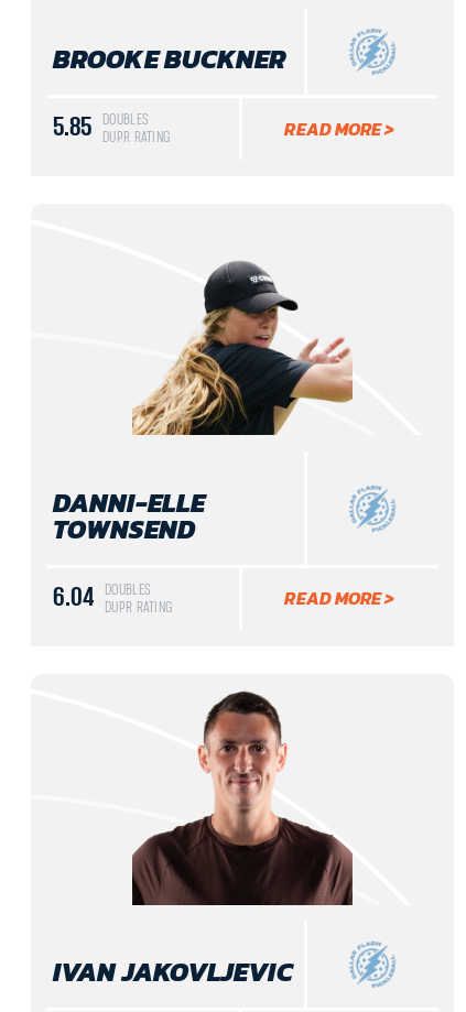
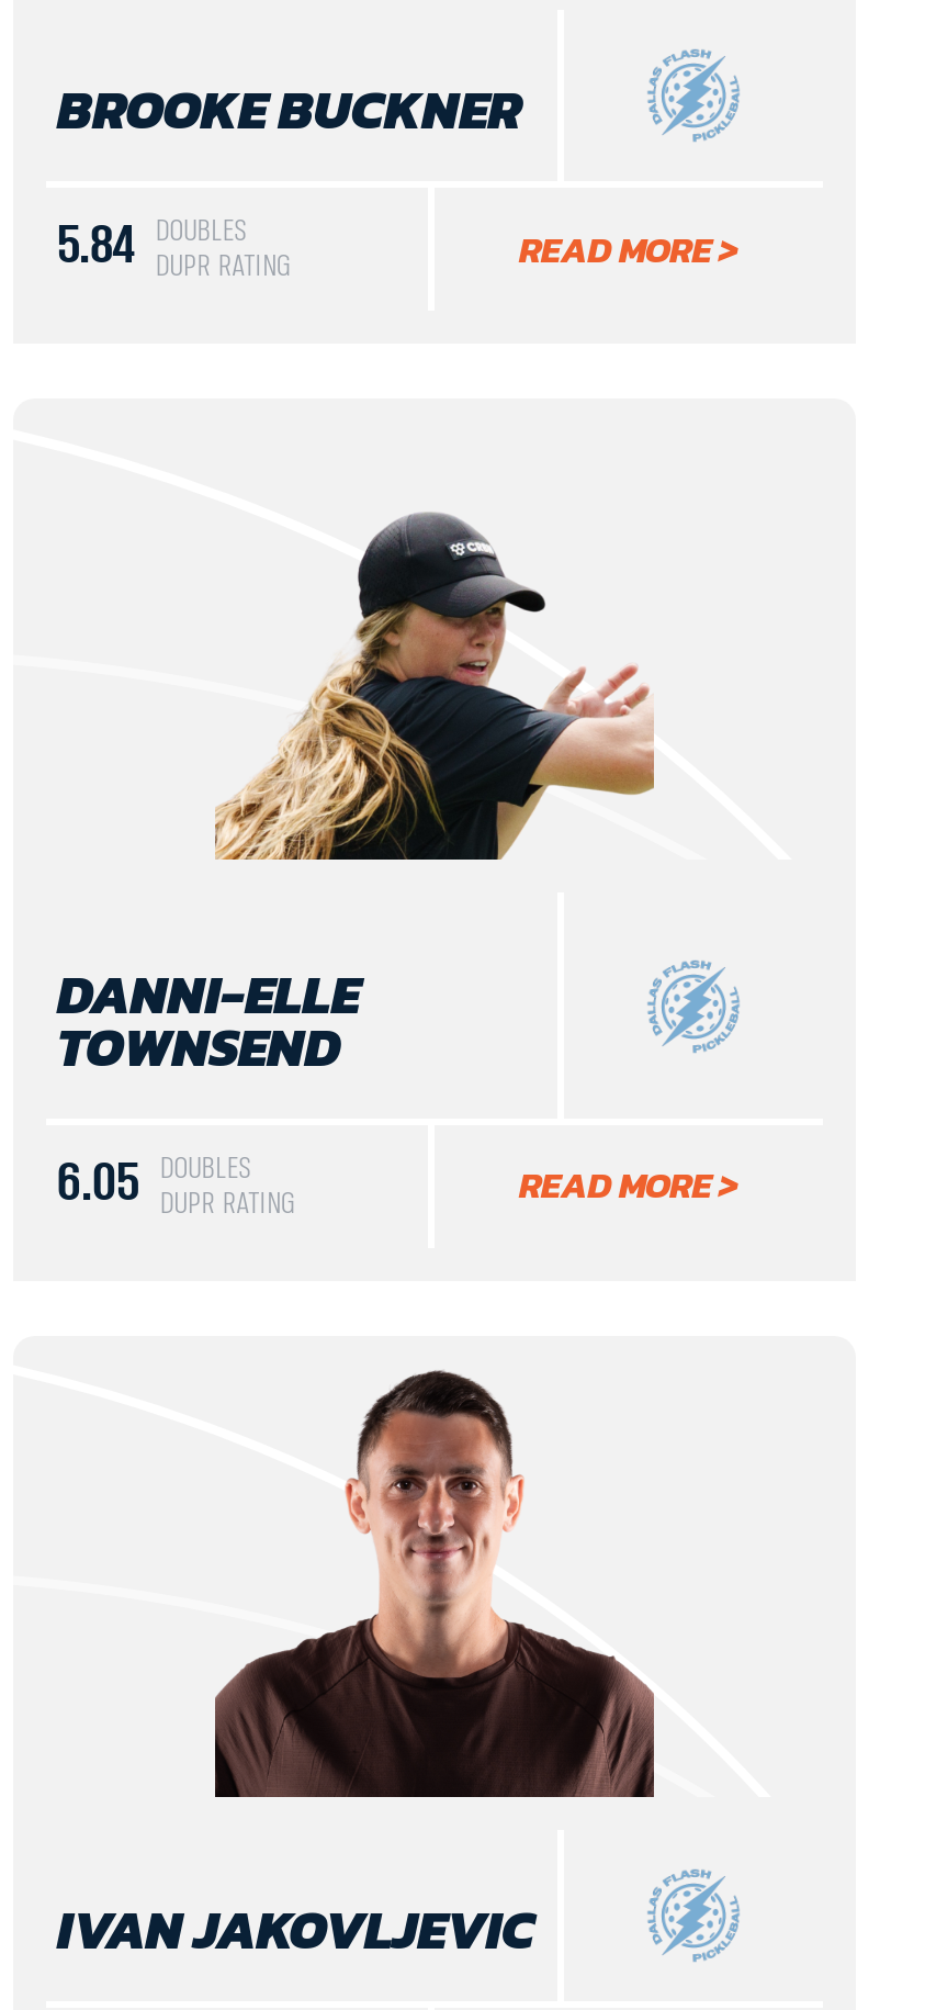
- 5.85 DOUBLES DUPR RATING
+ 5.84 DOUBLES DUPR RATING

- 6.04 DOUBLES DUPR RATING
+ 6.05 DOUBLES DUPR RATING
